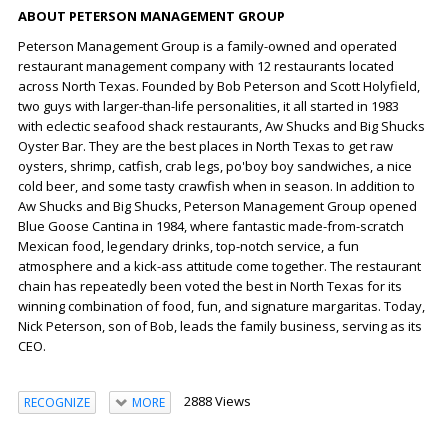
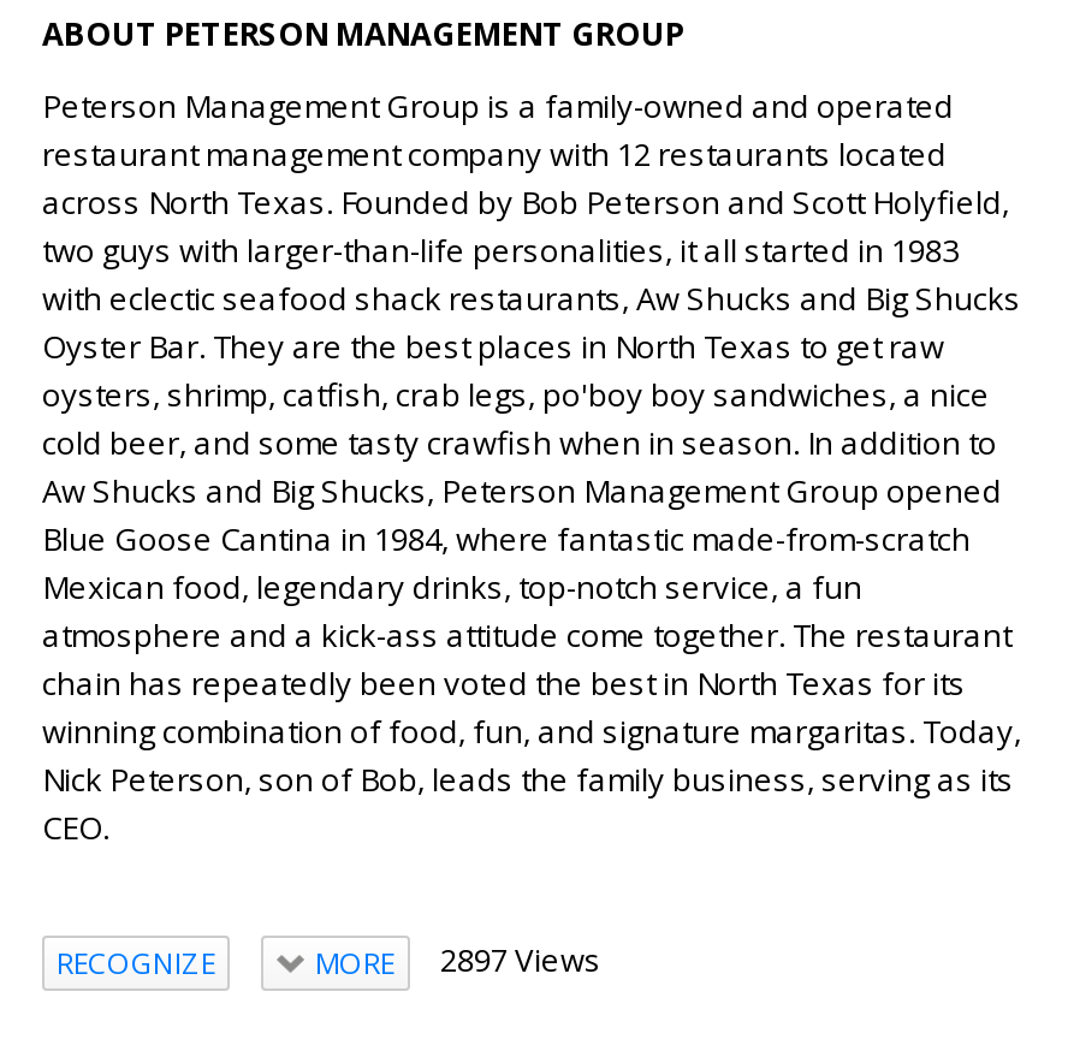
- MORE 2888 Views
+ MORE 2897 Views
